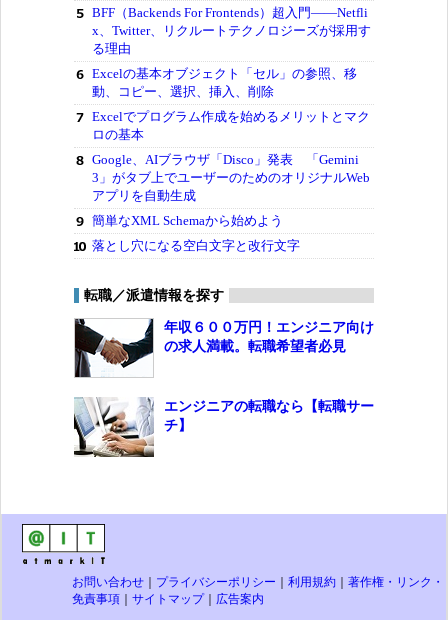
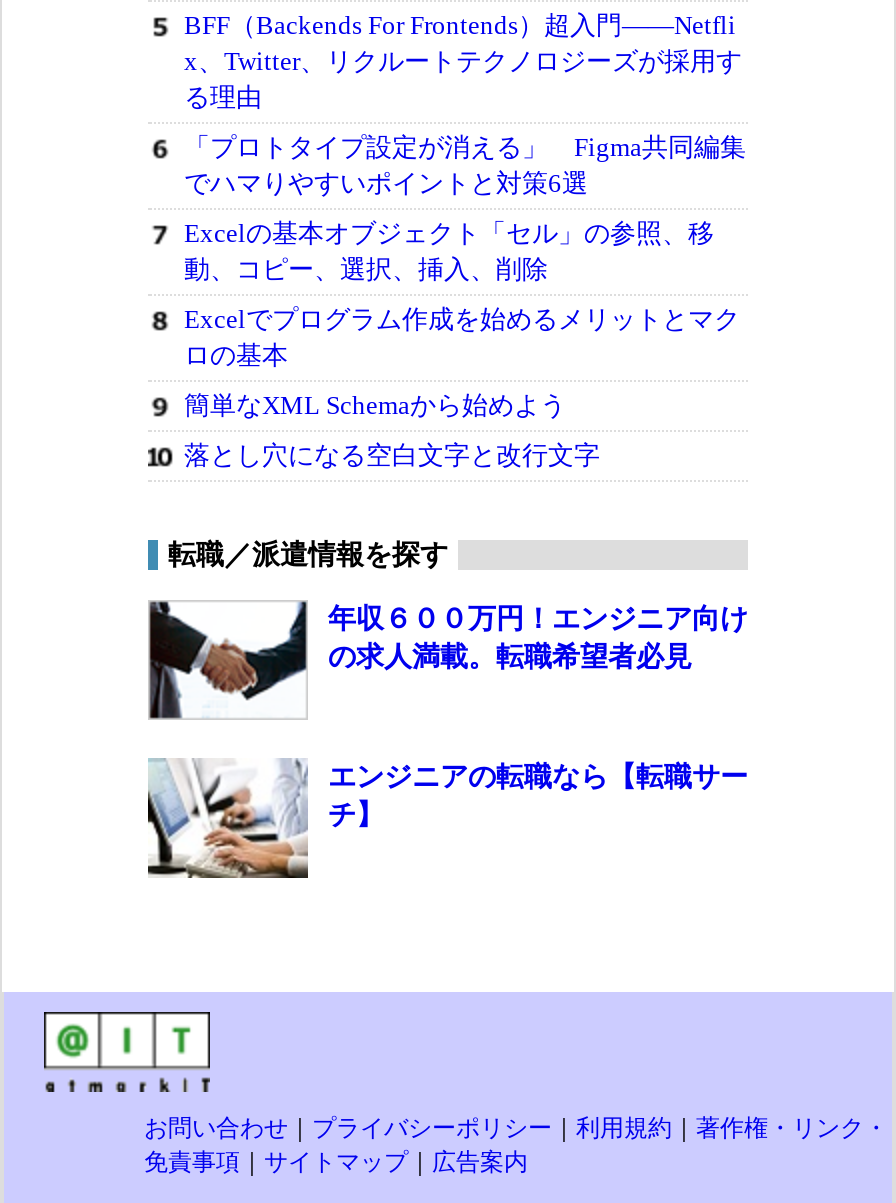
+ 「プロトタイプ設定が消える」 Figma共同編集
+ でハマりやすいポイントと対策6選

moved down: Excelの基本オブジェクト「セル」の参照、移 | 動、コピー、選択、挿入、削除 | Excelでプログラム作成を始めるメリットとマク | ロの基本

- Google、AIブラウザ「Disco」発表 「Gemini
- 3」がタブ上でユーザーのためのオリジナルWeb
- アプリを自動生成
